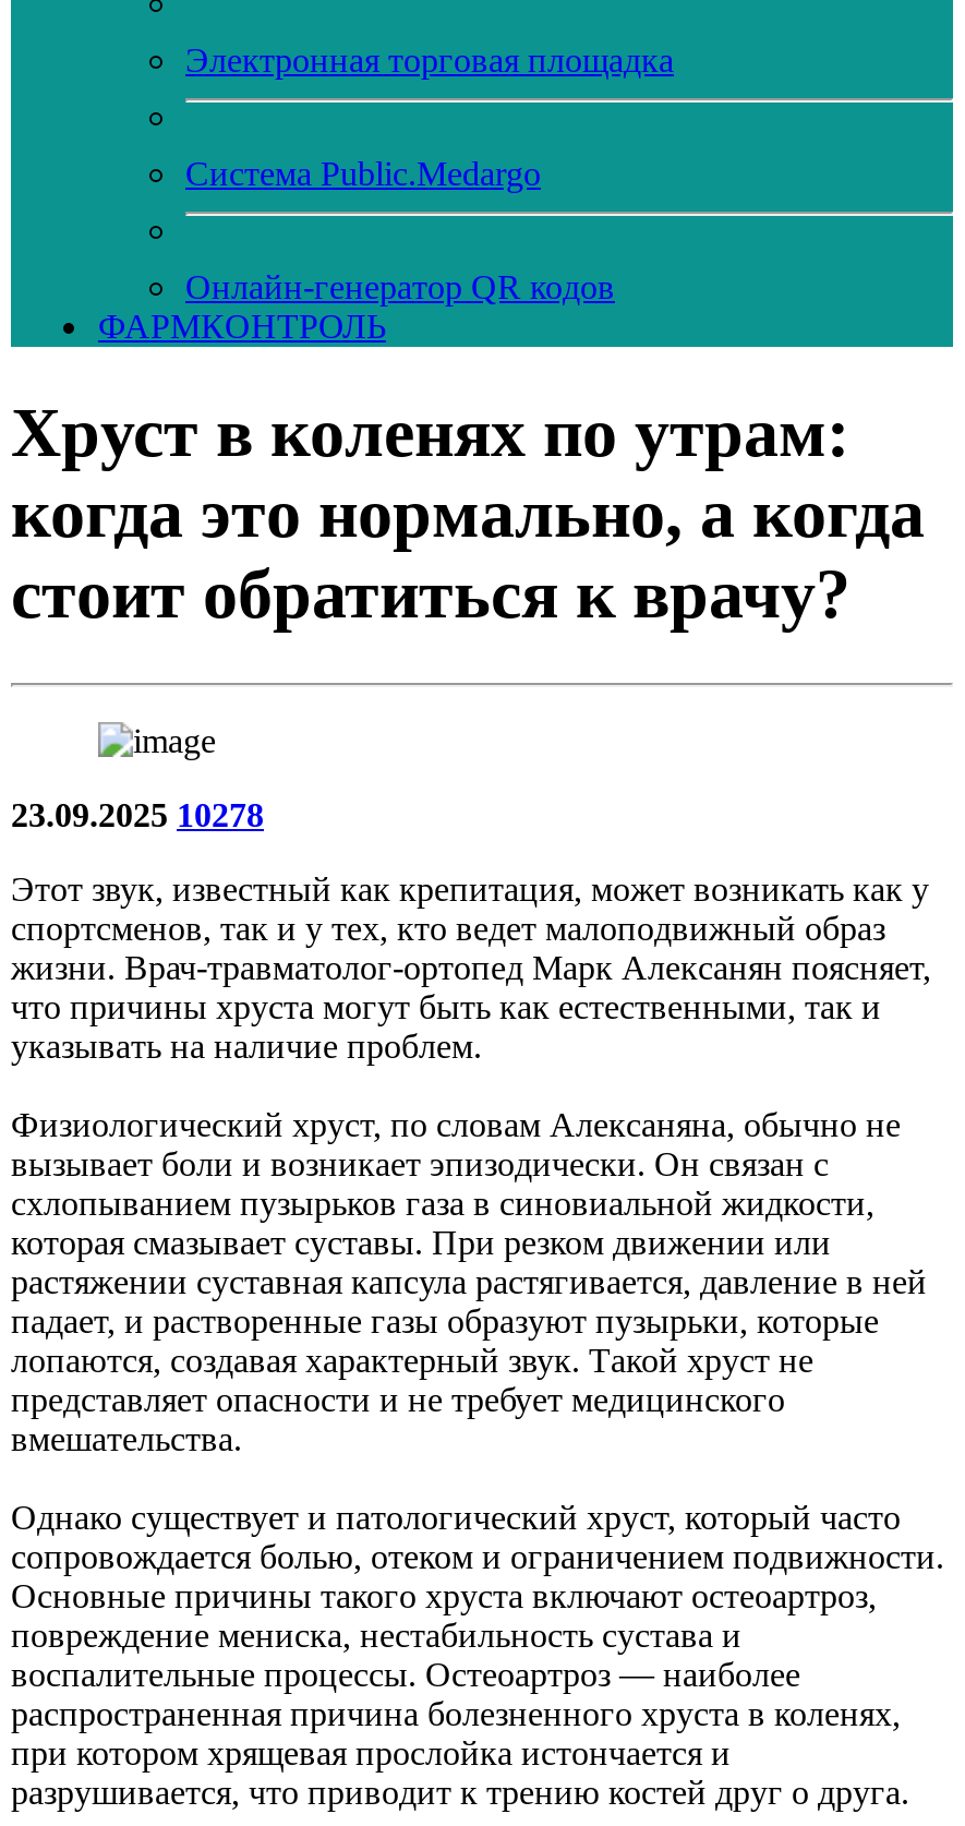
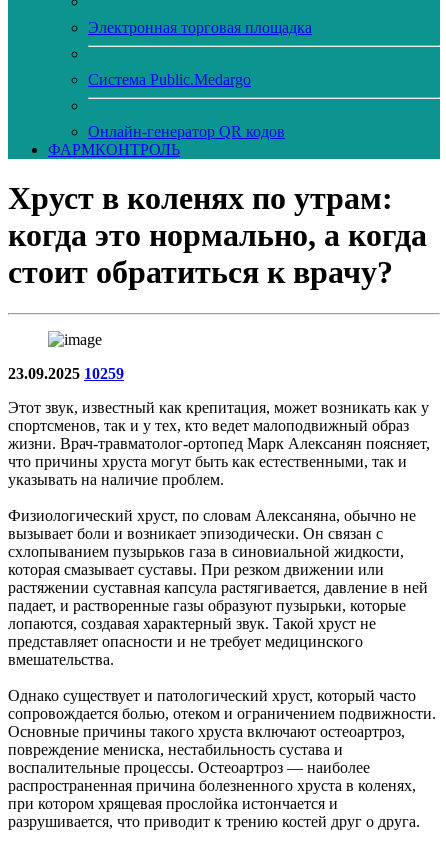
- 23.09.2025 10278
+ 23.09.2025 10259
